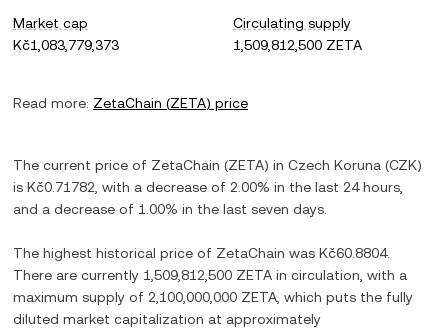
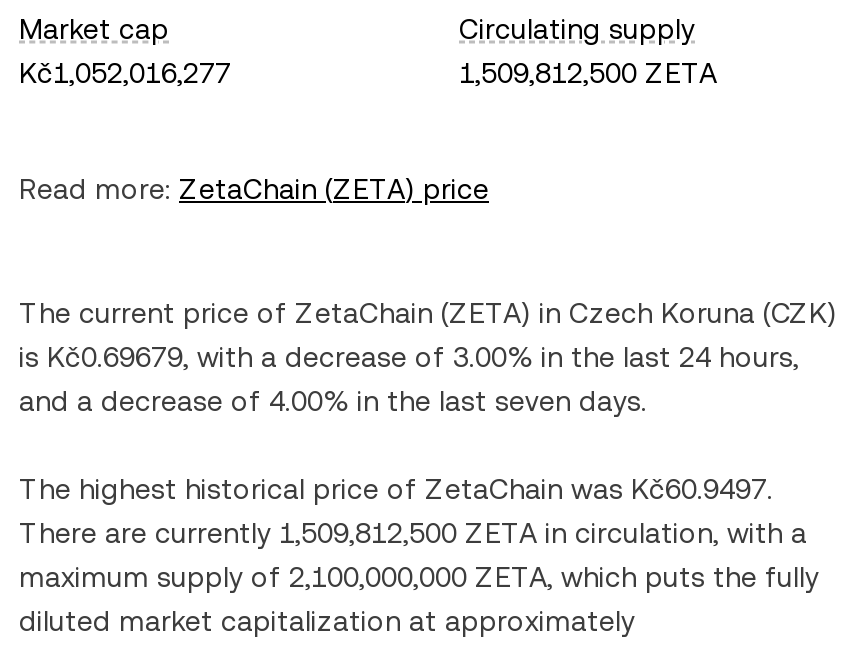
- Kč1,083,779,373
+ Kč1,052,016,277

- is Kč0.71782, with a decrease of 2.00% in the last 24 hours,
+ is Kč0.69679, with a decrease of 3.00% in the last 24 hours,

- and a decrease of 1.00% in the last seven days.
+ and a decrease of 4.00% in the last seven days.

- The highest historical price of ZetaChain was Kč60.8804.
+ The highest historical price of ZetaChain was Kč60.9497.
